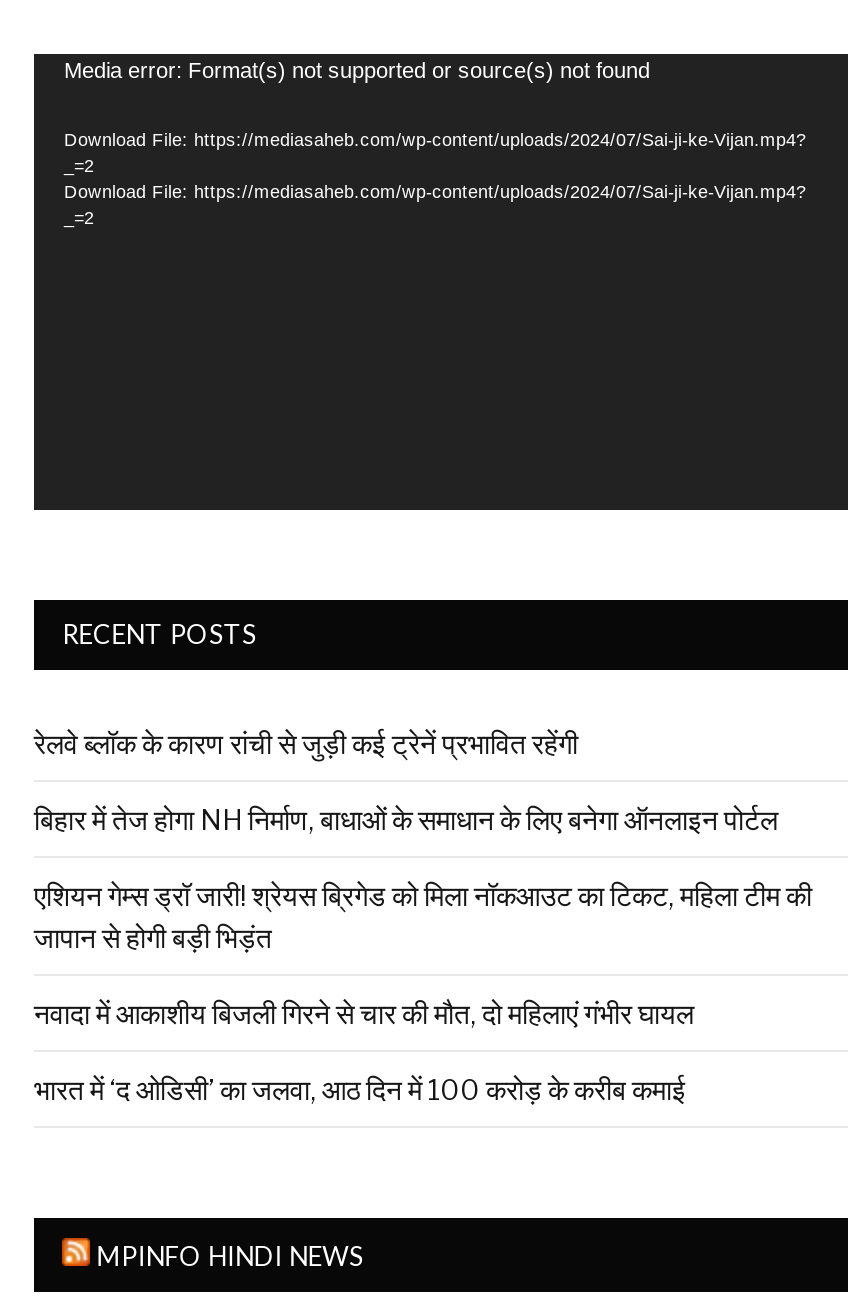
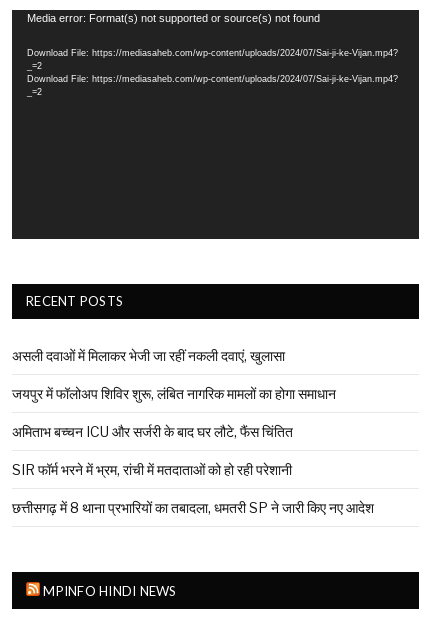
- रेलवे ब्लॉक के कारण रांची से जुड़ी कई ट्रेनें प्रभावित रहेंगी
+ असली दवाओं में मिलाकर भेजी जा रहीं नकली दवाएं, खुलासा

- बिहार में तेज होगा NH निर्माण, बाधाओं के समाधान के लिए बनेगा ऑनलाइन पोर्टल
+ जयपुर में फॉलोअप शिविर शुरू, लंबित नागरिक मामलों का होगा समाधान

- एशियन गेम्स ड्रॉ जारी! श्रेयस ब्रिगेड को मिला नॉकआउट का टिकट, महिला टीम की
- जापान से होगी बड़ी भिड़ंत
+ अमिताभ बच्चन ICU और सर्जरी के बाद घर लौटे, फैंस चिंतित

- नवादा में आकाशीय बिजली गिरने से चार की मौत, दो महिलाएं गंभीर घायल
+ SIR फॉर्म भरने में भ्रम, रांची में मतदाताओं को हो रही परेशानी

- भारत में ‘द ओडिसी’ का जलवा, आठ दिन में 100 करोड़ के करीब कमाई
+ छत्तीसगढ़ में 8 थाना प्रभारियों का तबादला, धमतरी SP ने जारी किए नए आदेश
